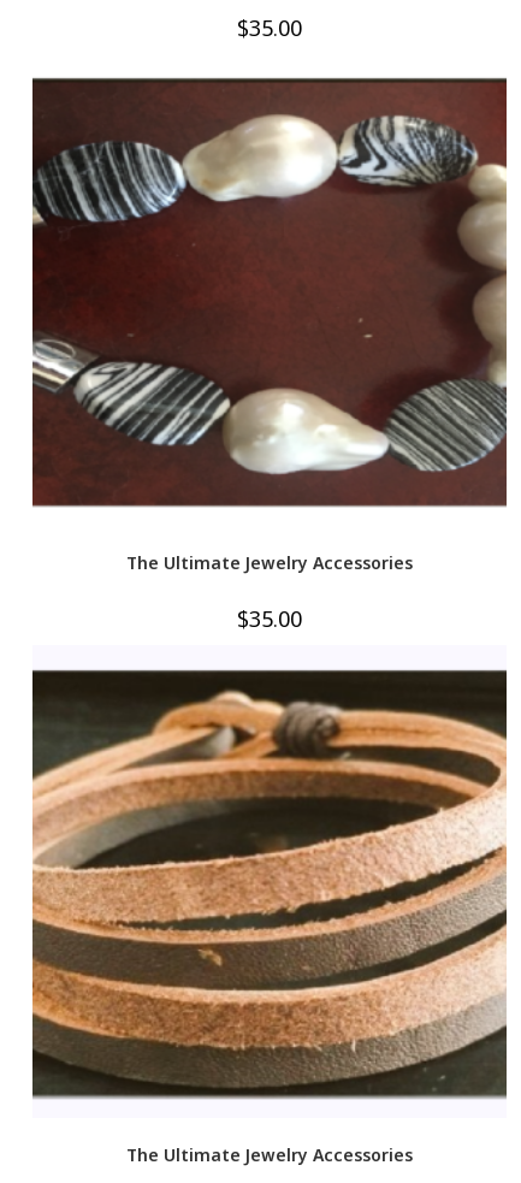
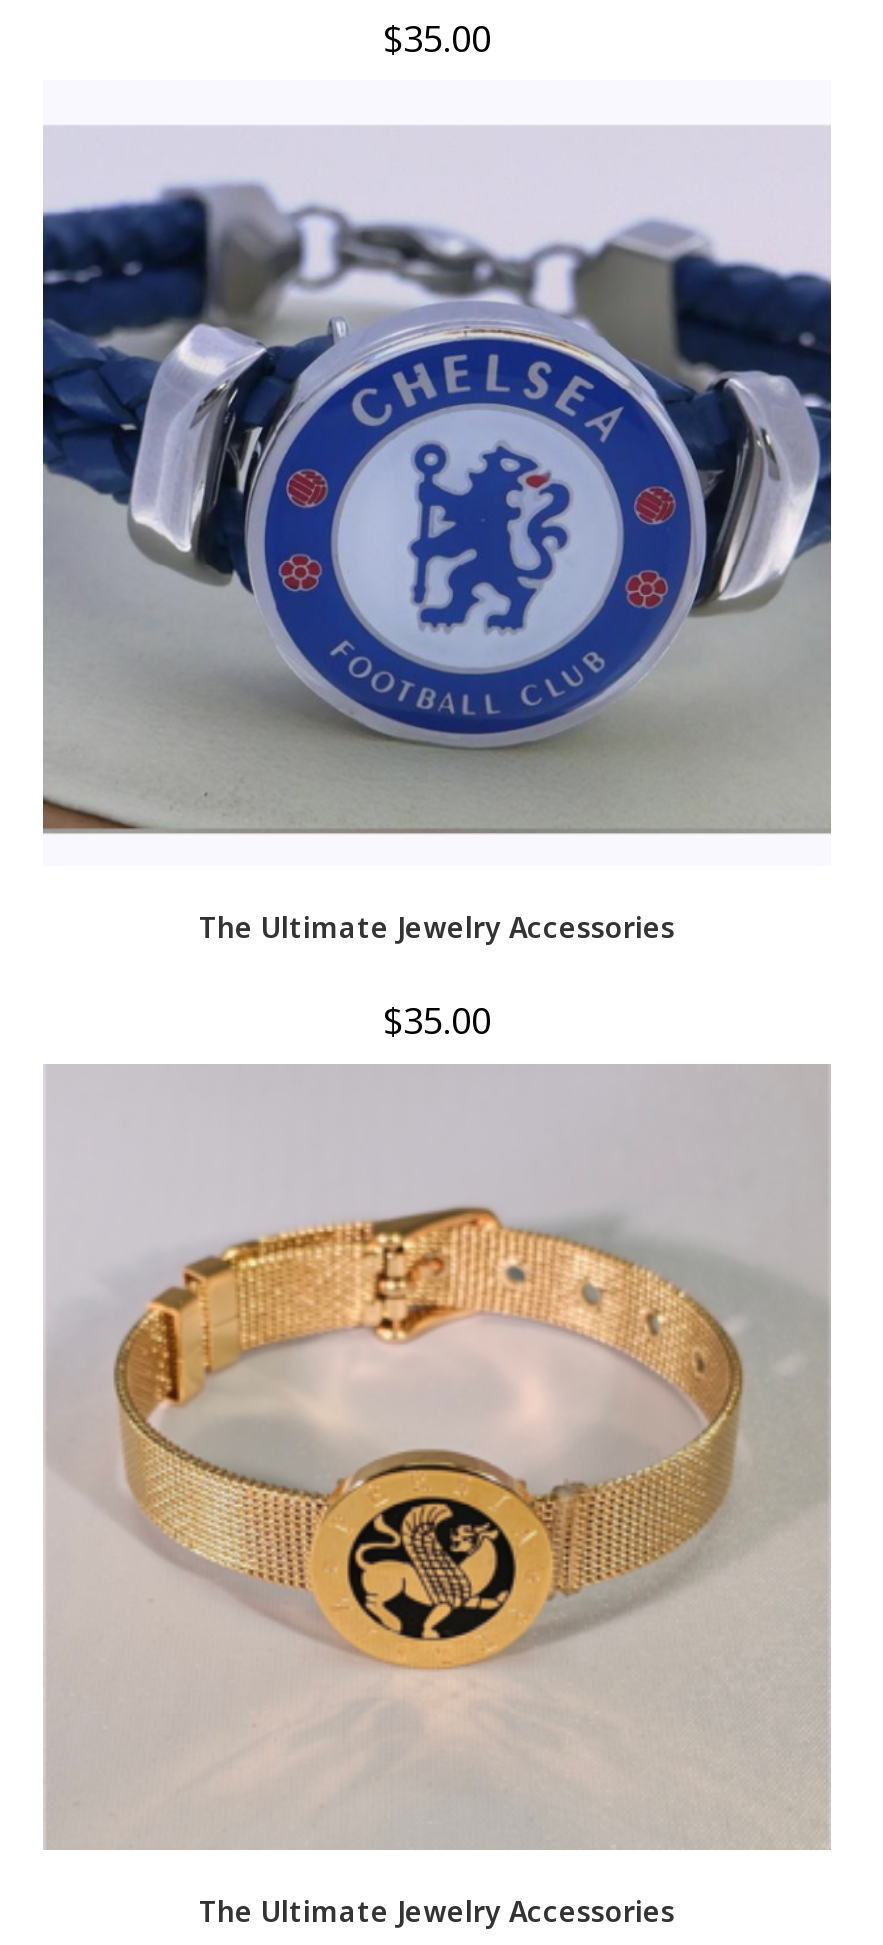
- [image]
+ [image]

- [image]
+ [image]
